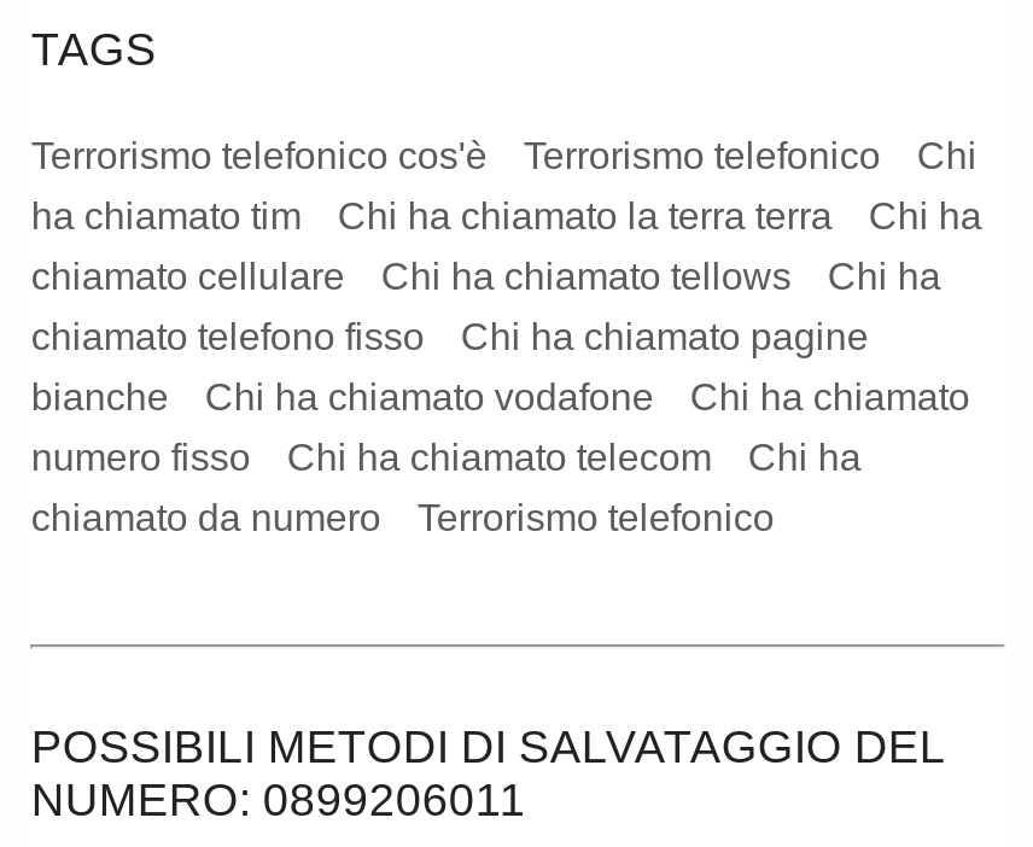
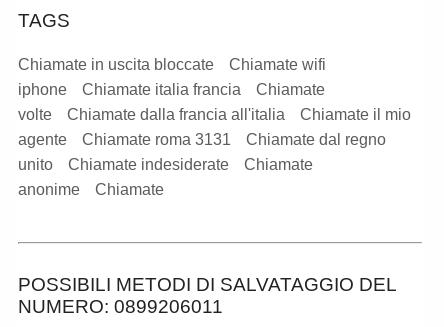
- Terrorismo telefonico cos'è
- Terrorismo telefonico
- Chi
- ha chiamato tim
- Chi ha chiamato la terra terra
- Chi ha
- chiamato cellulare
- Chi ha chiamato tellows
- Chi ha
- chiamato telefono fisso
- Chi ha chiamato pagine
- bianche
- Chi ha chiamato vodafone
- Chi ha chiamato
- numero fisso
- Chi ha chiamato telecom
- Chi ha
- chiamato da numero
- Terrorismo telefonico
+ Chiamate in uscita bloccate
+ Chiamate wifi
+ iphone
+ Chiamate italia francia
+ Chiamate
+ volte
+ Chiamate dalla francia all'italia
+ Chiamate il mio
+ agente
+ Chiamate roma 3131
+ Chiamate dal regno
+ unito
+ Chiamate indesiderate
+ Chiamate
+ anonime
+ Chiamate
